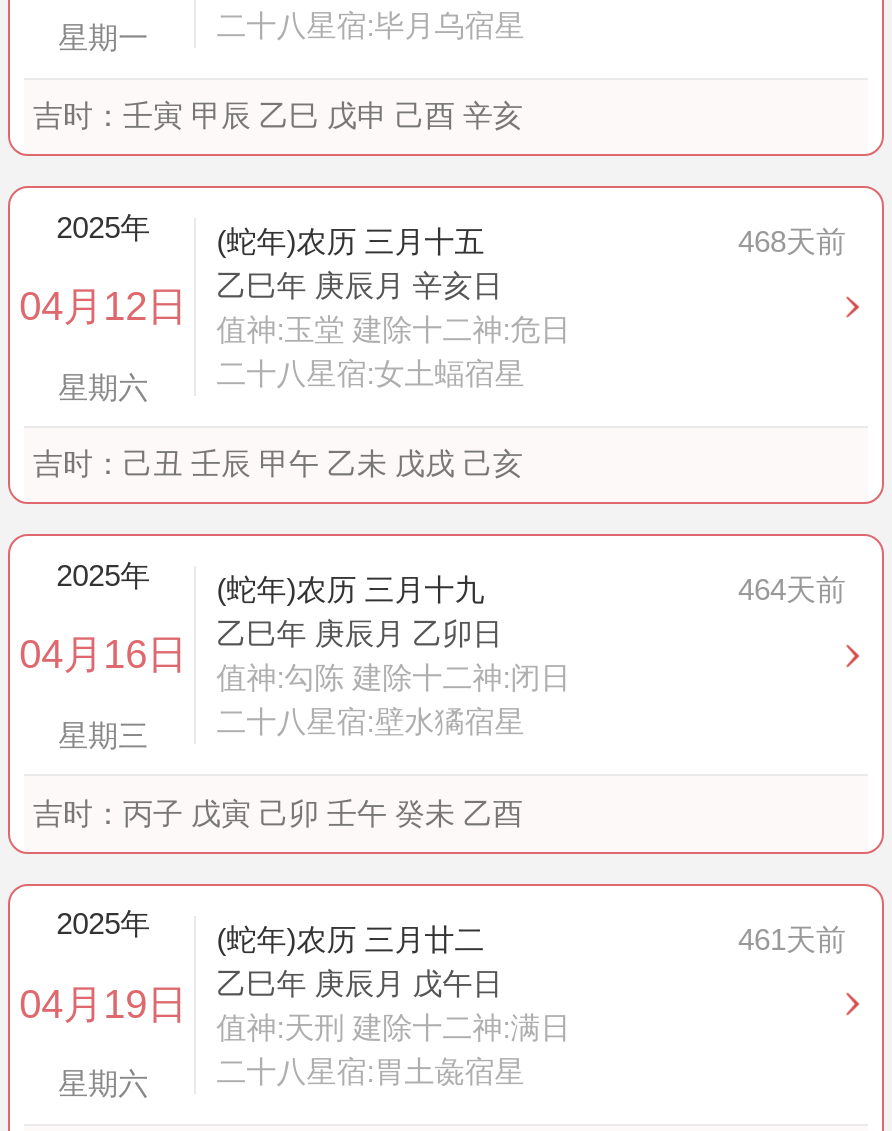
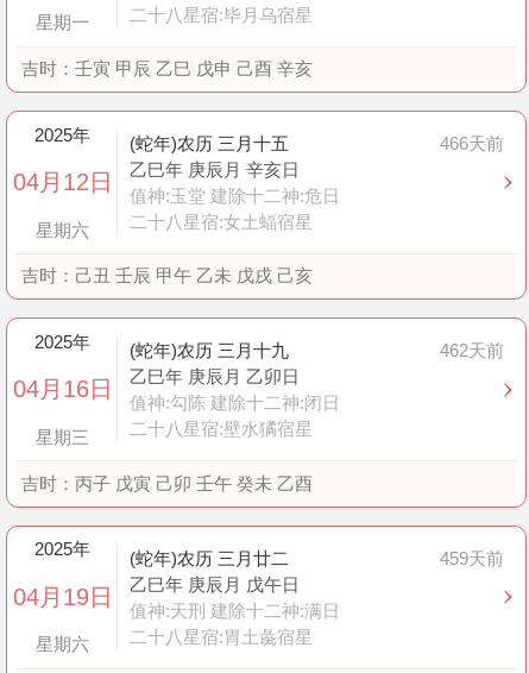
- 468天前
+ 466天前

- 464天前
+ 462天前

- 461天前
+ 459天前
